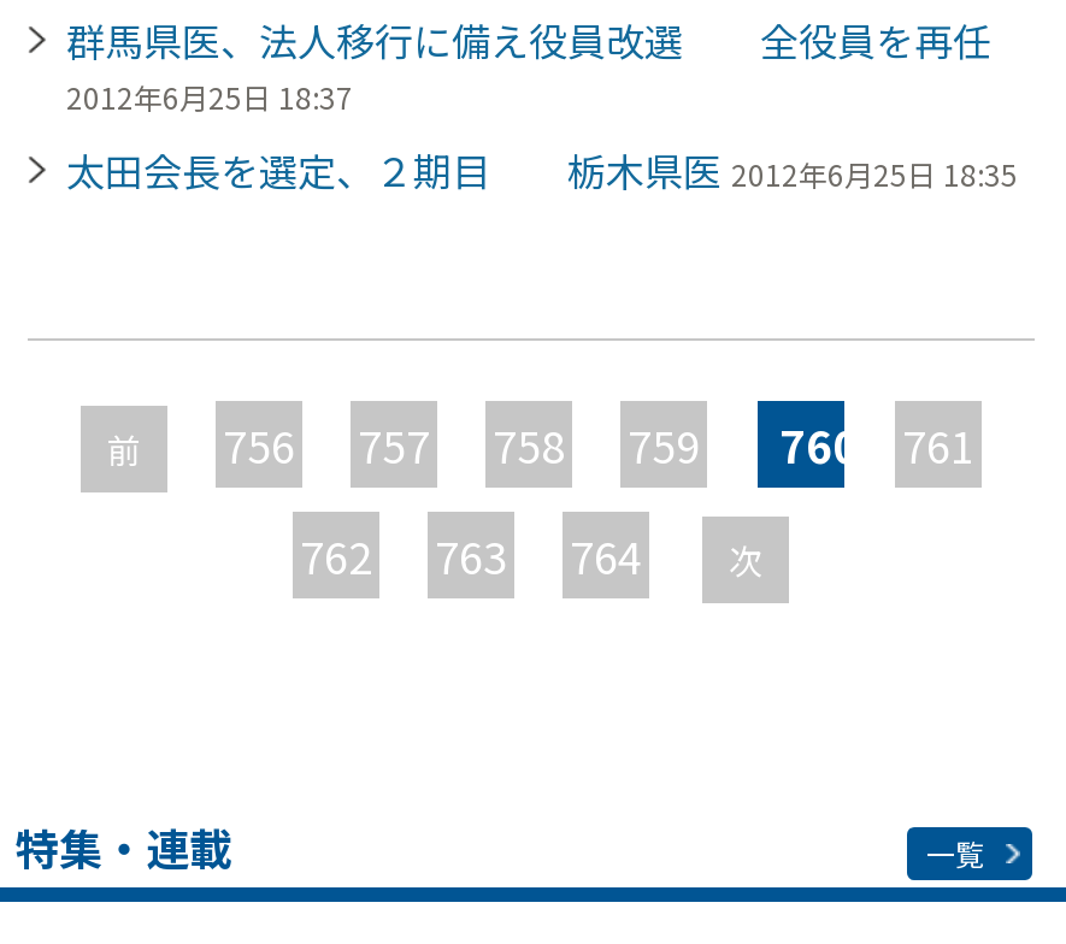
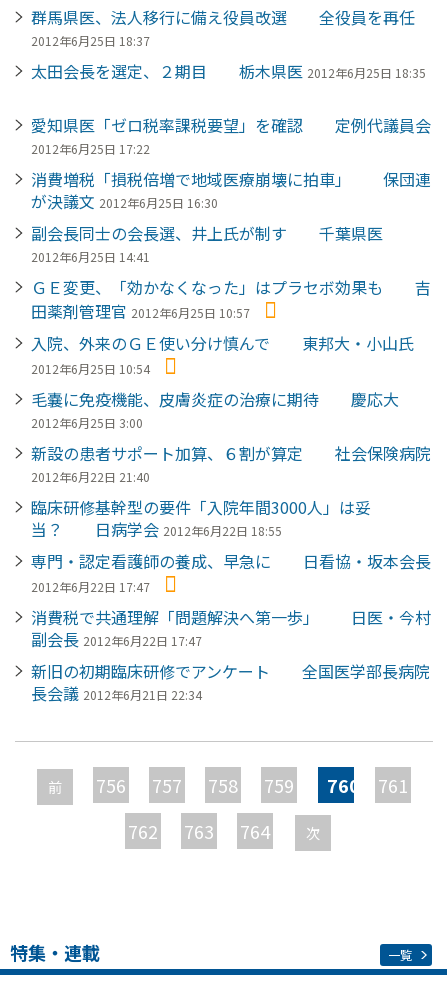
+ 愛知県医「ゼロ税率課税要望」を確認 定例代議員会
+ 2012年6月25日 17:22
+ 消費増税「損税倍増で地域医療崩壊に拍車」 保団連
+ が決議文 2012年6月25日 16:30
+ 副会長同士の会長選、井上氏が制す 千葉県医
+ 2012年6月25日 14:41
+ ＧＥ変更、「効かなくなった」はプラセボ効果も 吉
+ 田薬剤管理官 2012年6月25日 10:57
+ 入院、外来のＧＥ使い分け慎んで 東邦大・小山氏
+ 2012年6月25日 10:54
+ 毛嚢に免疫機能、皮膚炎症の治療に期待 慶応大
+ 2012年6月25日 3:00
+ 新設の患者サポート加算、６割が算定 社会保険病院
+ 2012年6月22日 21:40
+ 臨床研修基幹型の要件「入院年間3000人」は妥
+ 当？ 日病学会 2012年6月22日 18:55
+ 専門・認定看護師の養成、早急に 日看協・坂本会長
+ 2012年6月22日 17:47
+ 消費税で共通理解「問題解決へ第一歩」 日医・今村
+ 副会長 2012年6月22日 17:47
+ 新旧の初期臨床研修でアンケート 全国医学部長病院
+ 長会議 2012年6月21日 22:34
